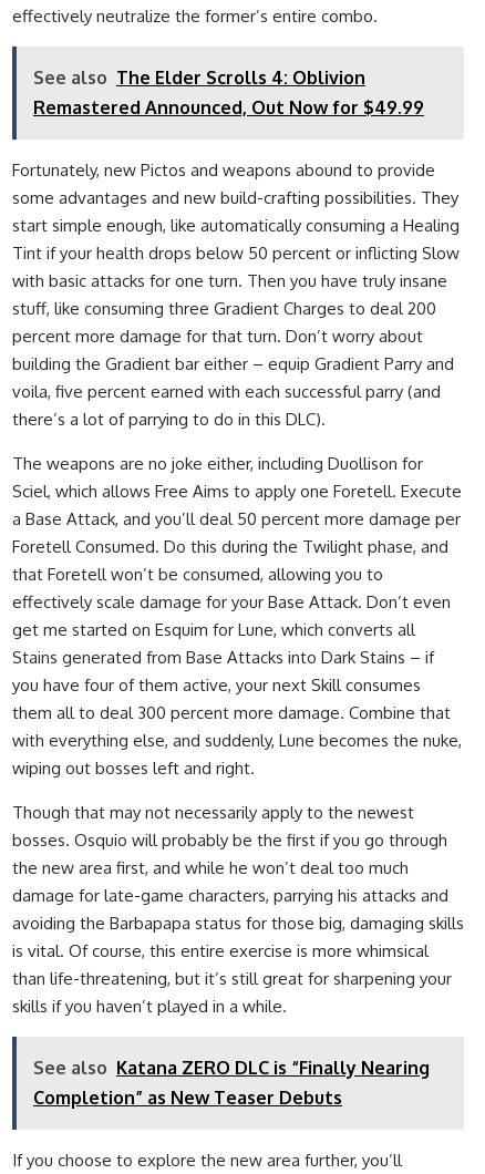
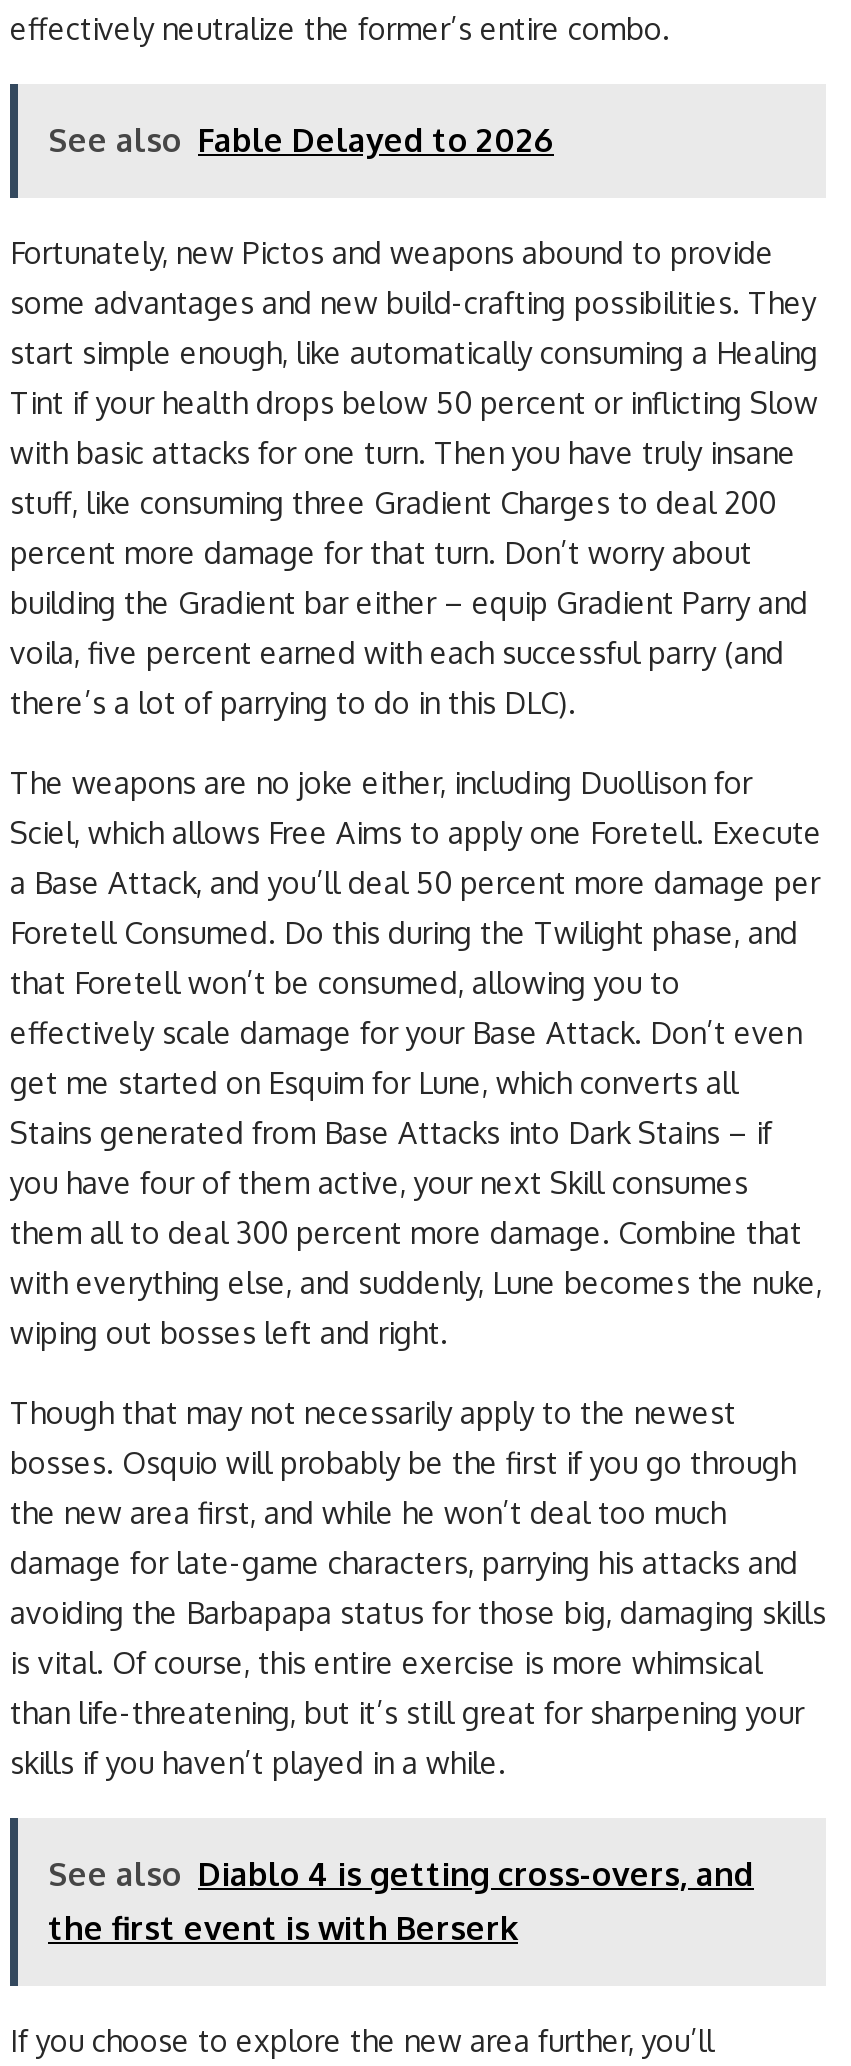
- See also The Elder Scrolls 4: Oblivion
- Remastered Announced, Out Now for $49.99
+ See also Fable Delayed to 2026

- See also Katana ZERO DLC is “Finally Nearing
- Completion” as New Teaser Debuts
+ See also Diablo 4 is getting cross-overs, and
+ the first event is with Berserk
